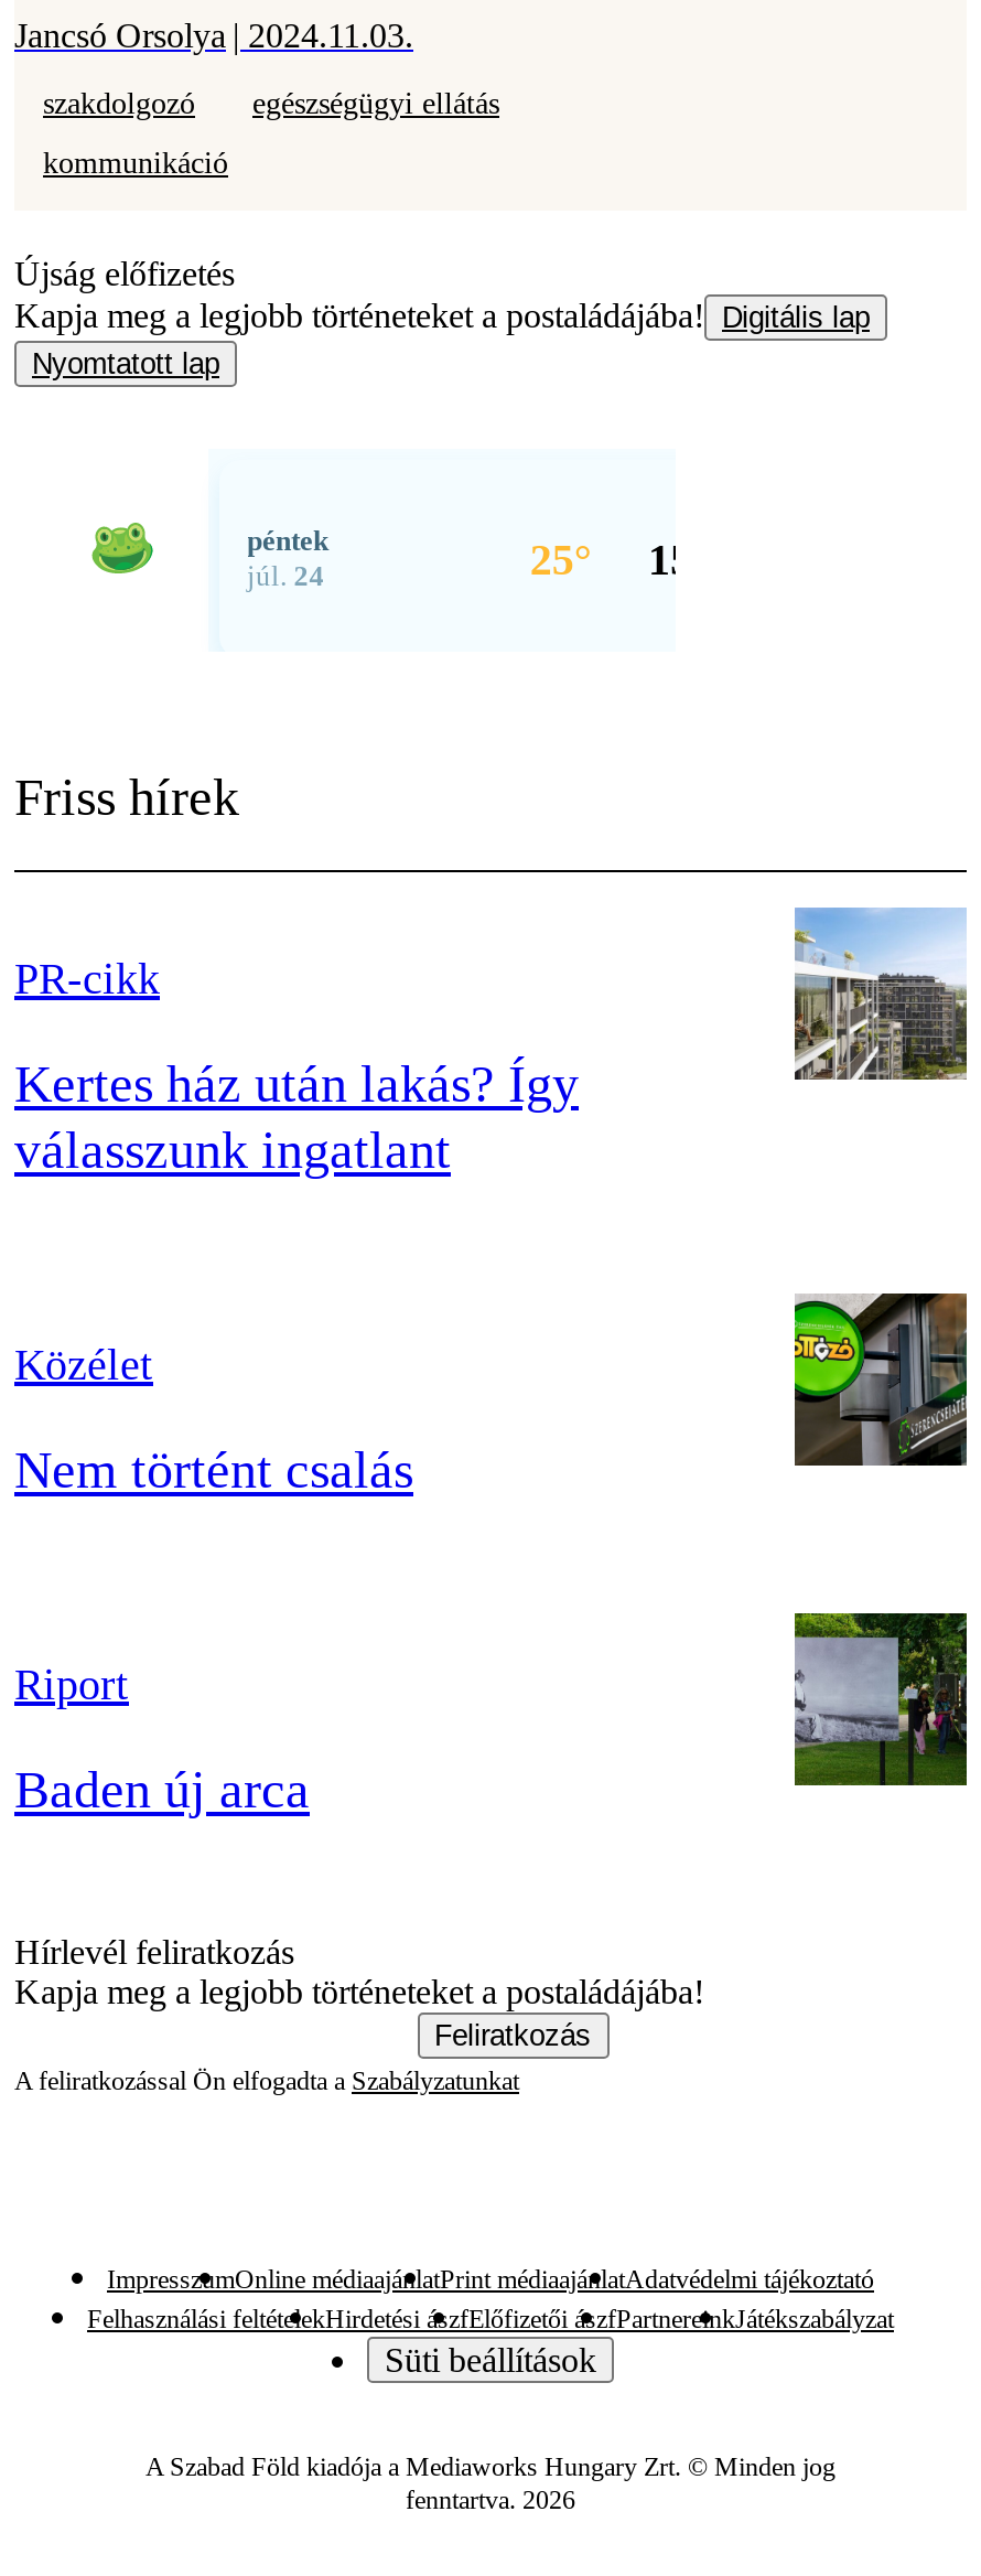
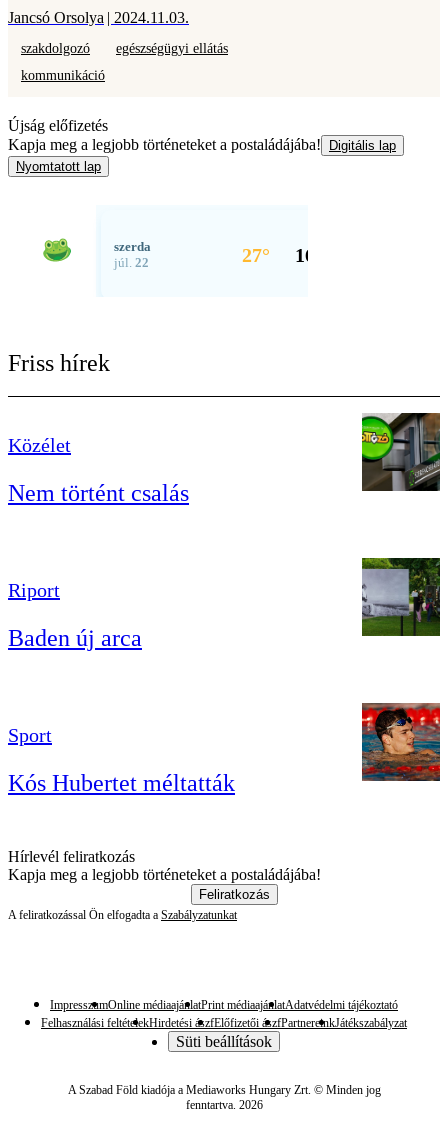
- [image]

- PR-cikk
- Kertes ház után lakás? Így
- válasszunk ingatlant

moved up: Közélet | Nem történt csalás | Riport | Baden új arca

+ Sport
+ Kós Hubertet méltatták

+ [image]
